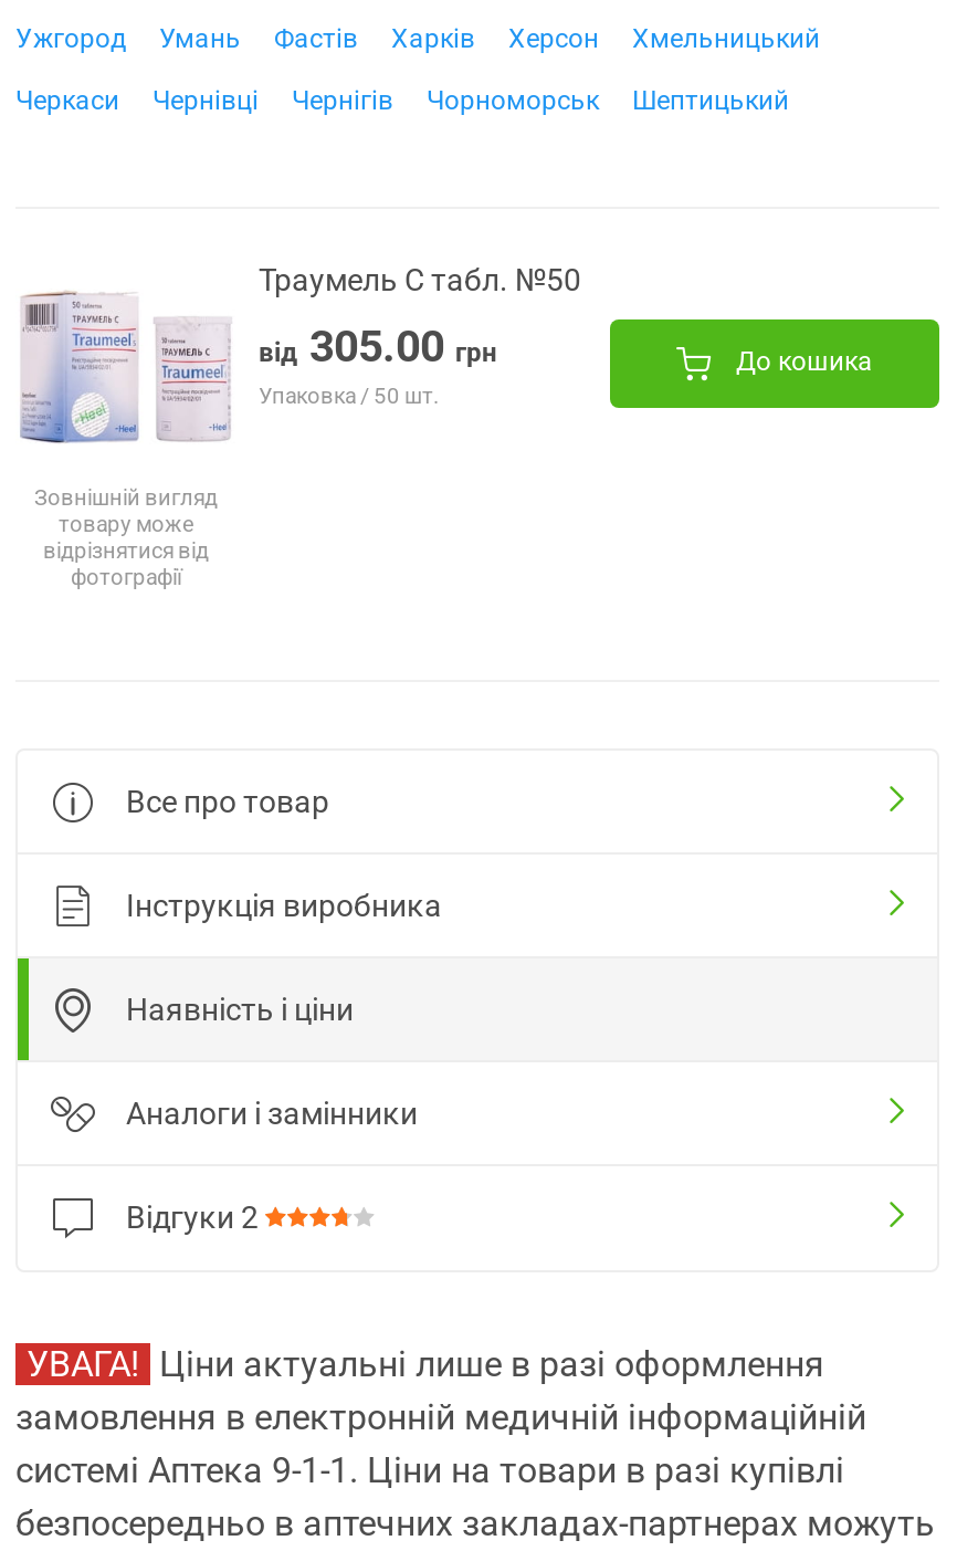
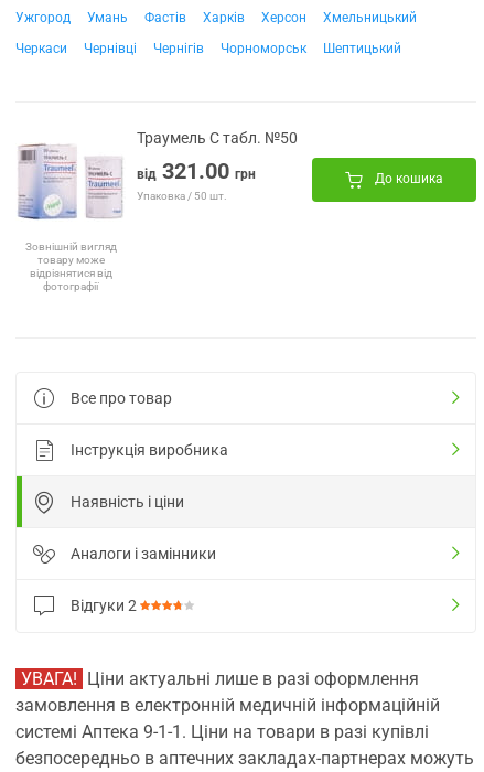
- від 305.00 грн
+ від 321.00 грн
